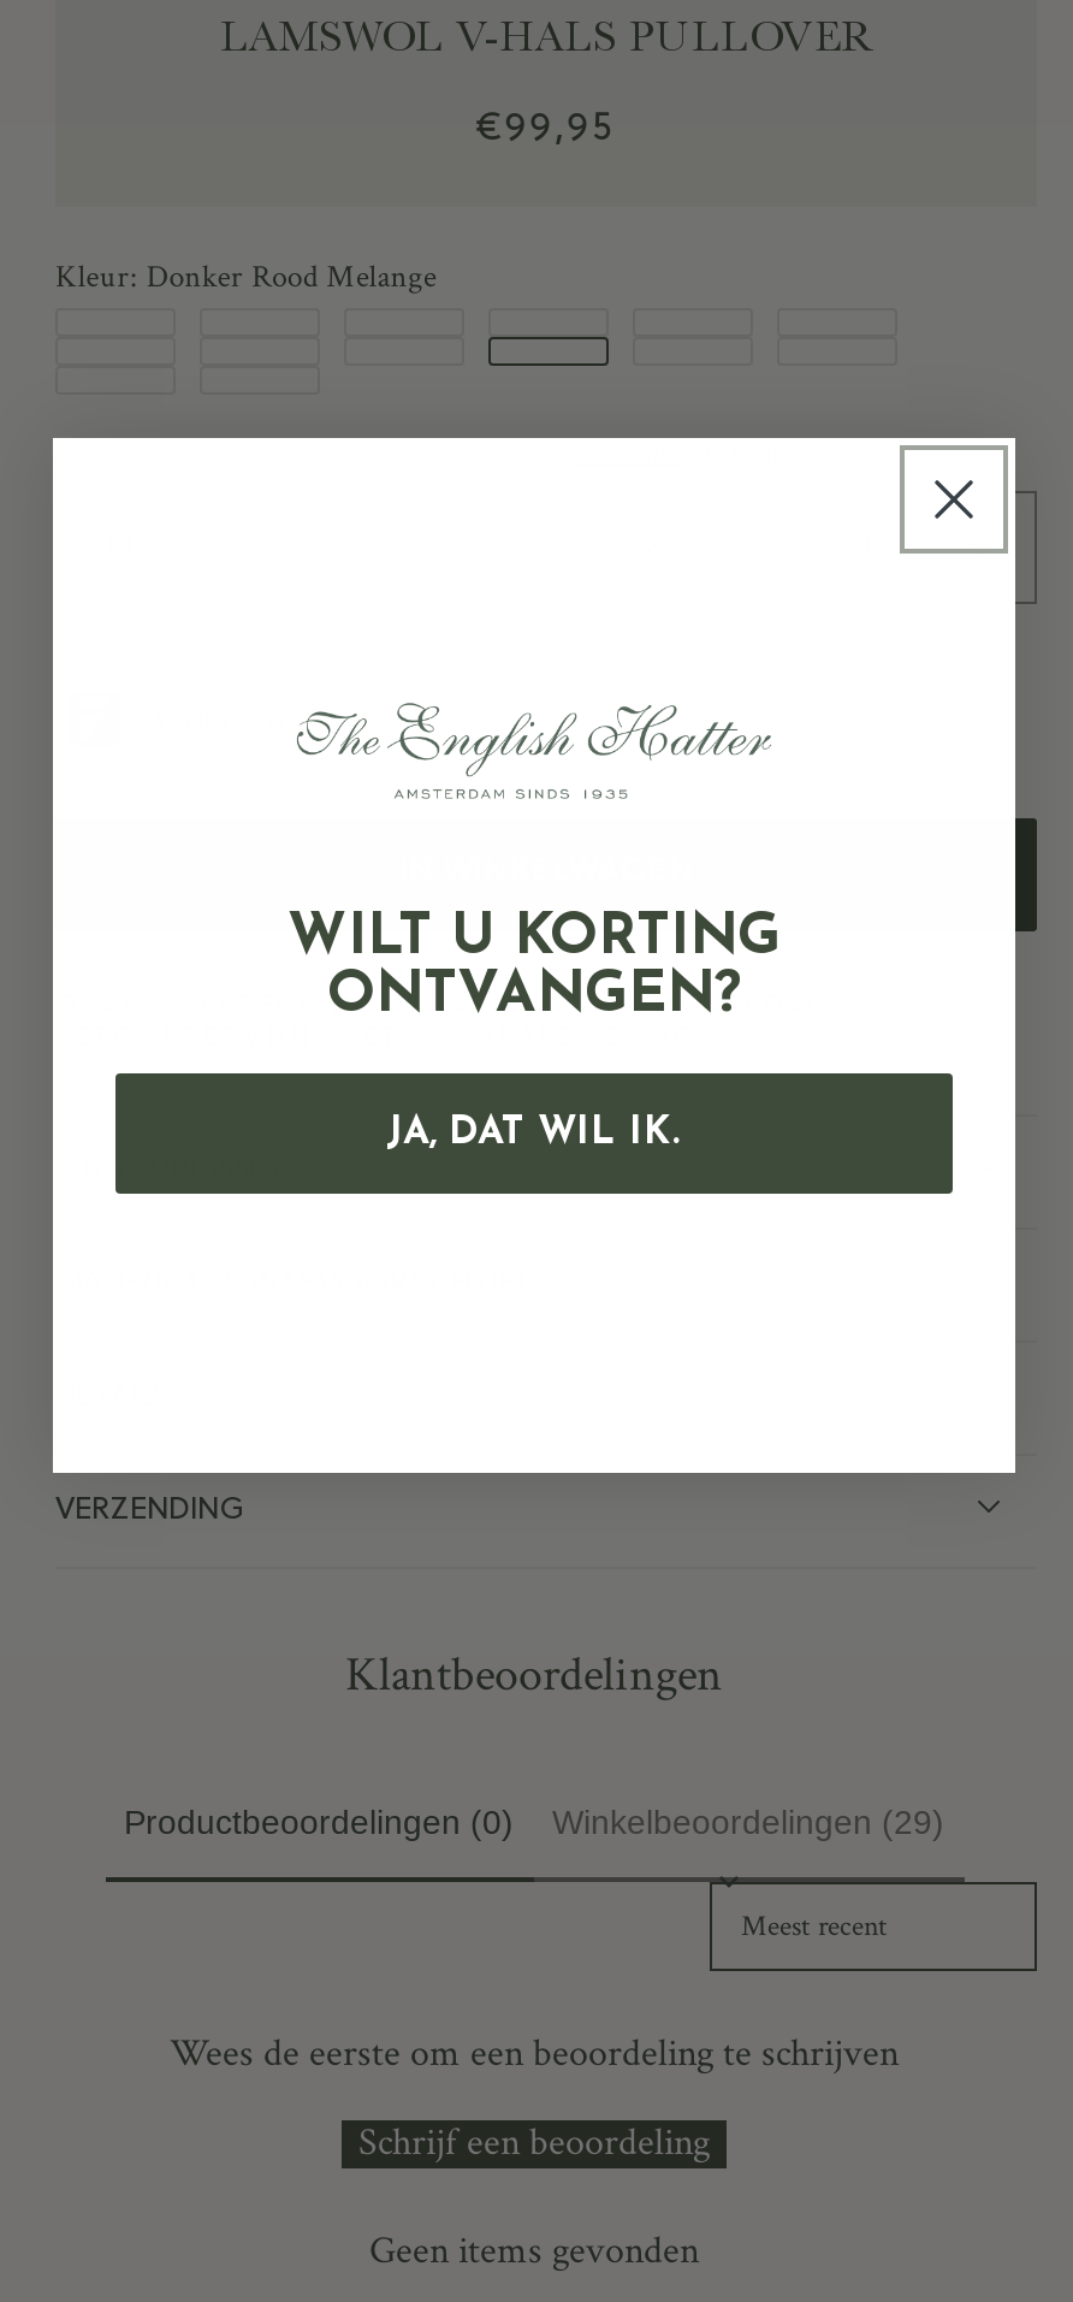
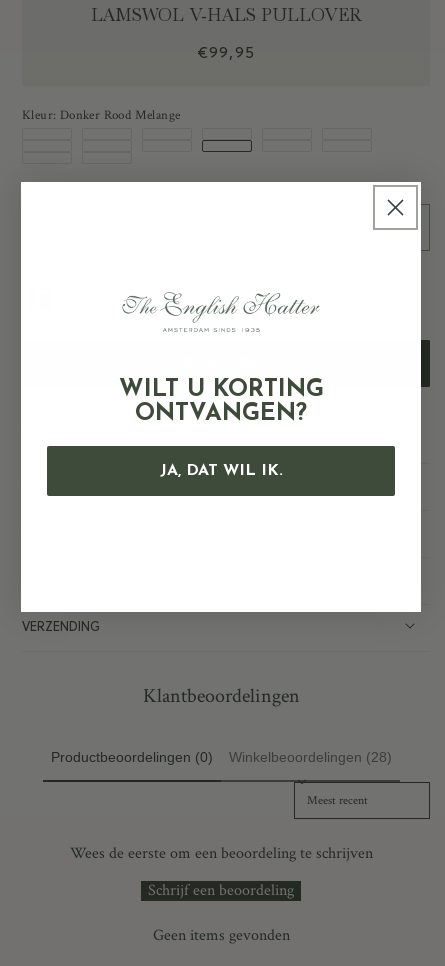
- Winkelbeoordelingen (29)
+ Winkelbeoordelingen (28)
